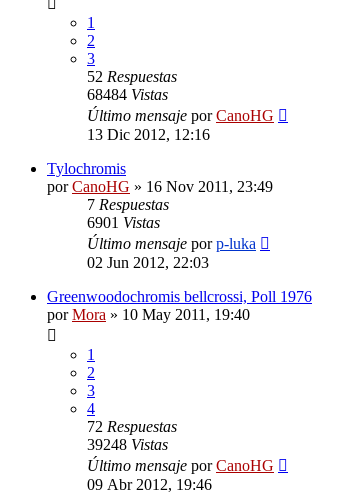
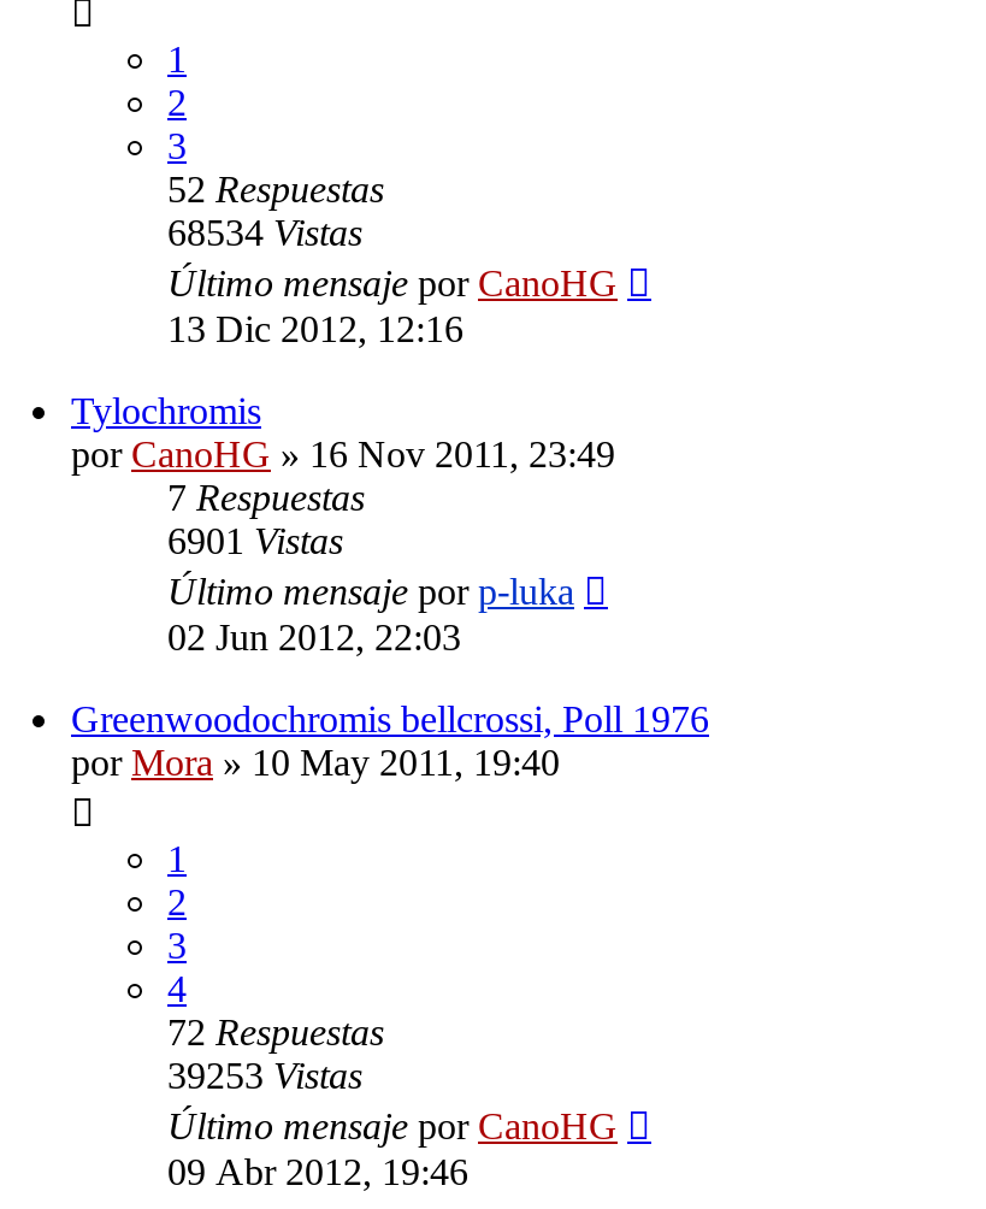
- 68484Vistas
+ 68534Vistas

- 39248Vistas
+ 39253Vistas
